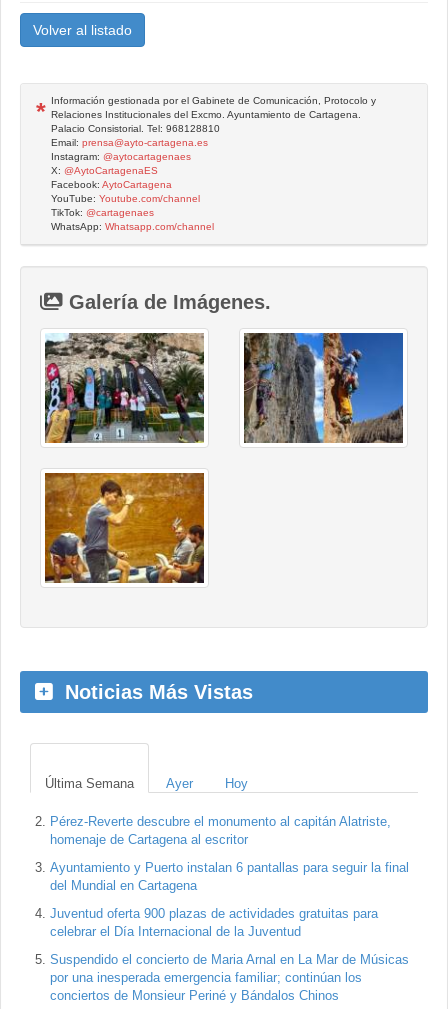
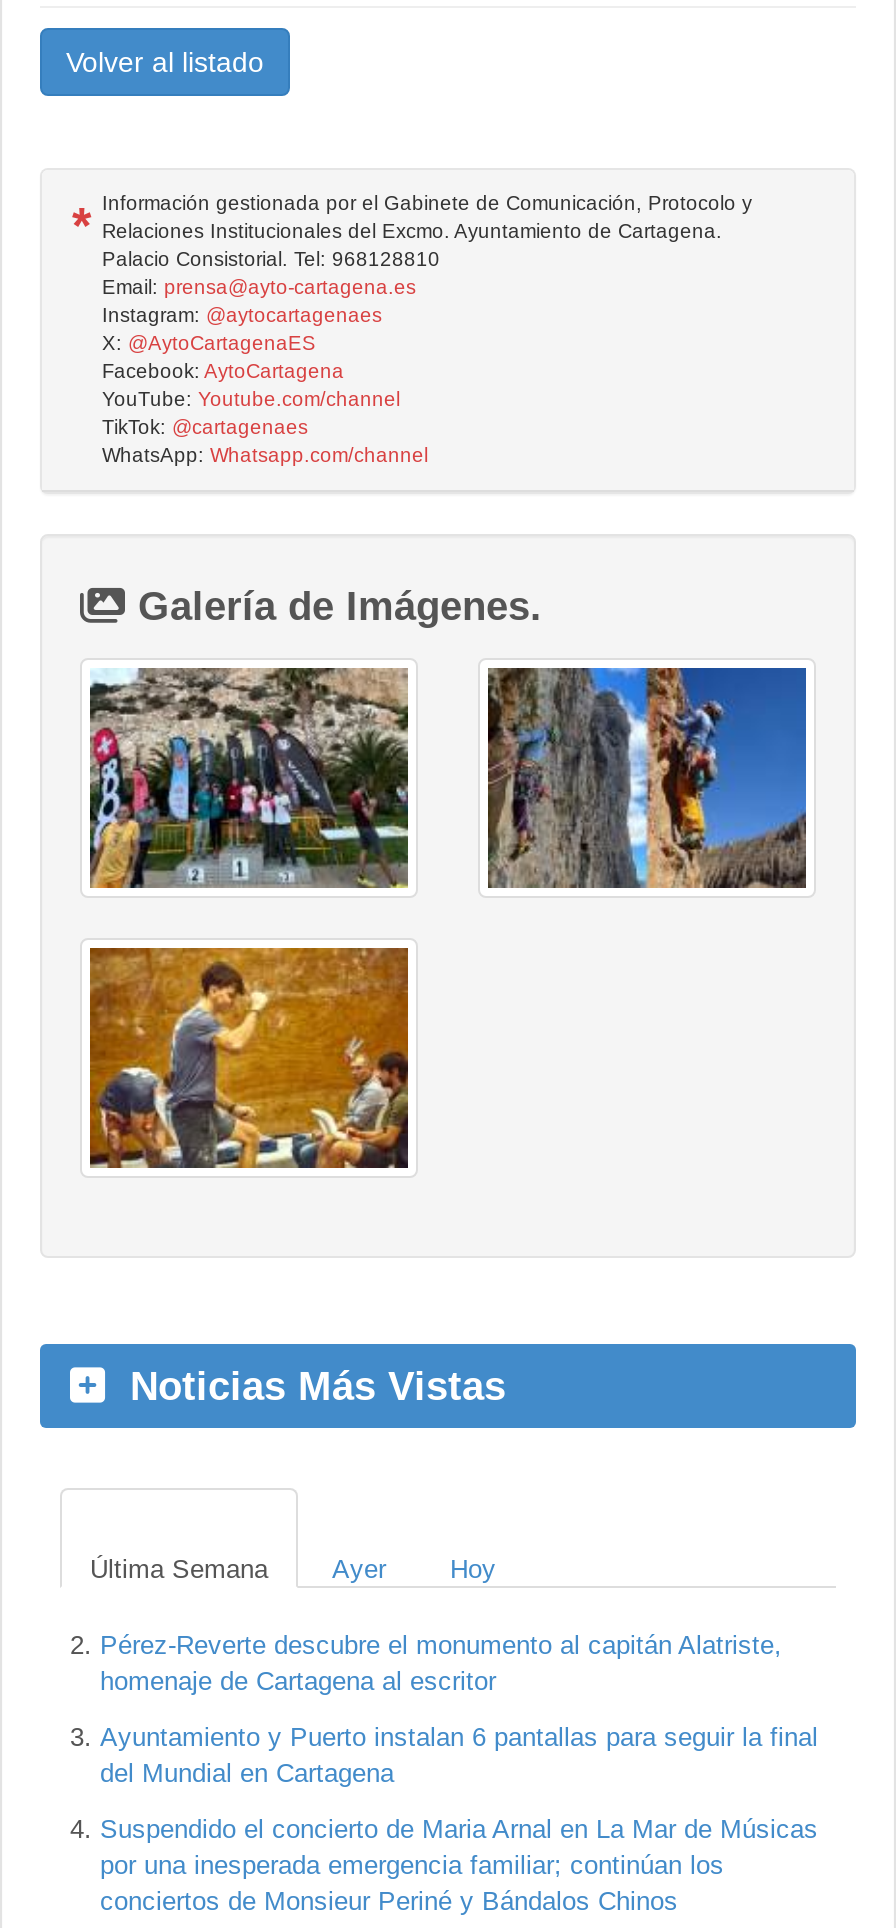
- Juventud oferta 900 plazas de actividades gratuitas para
- celebrar el Día Internacional de la Juventud
